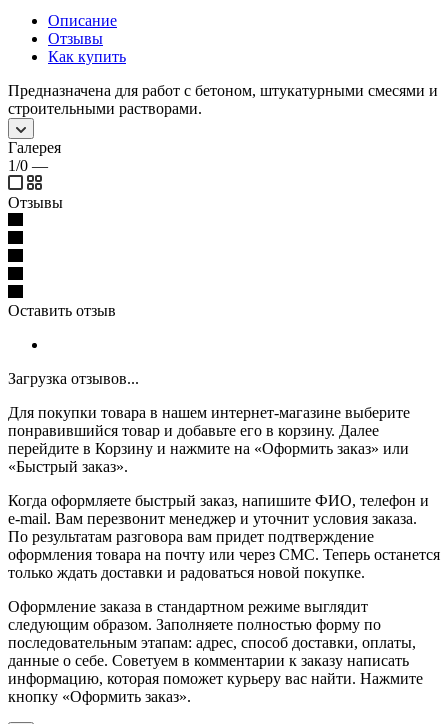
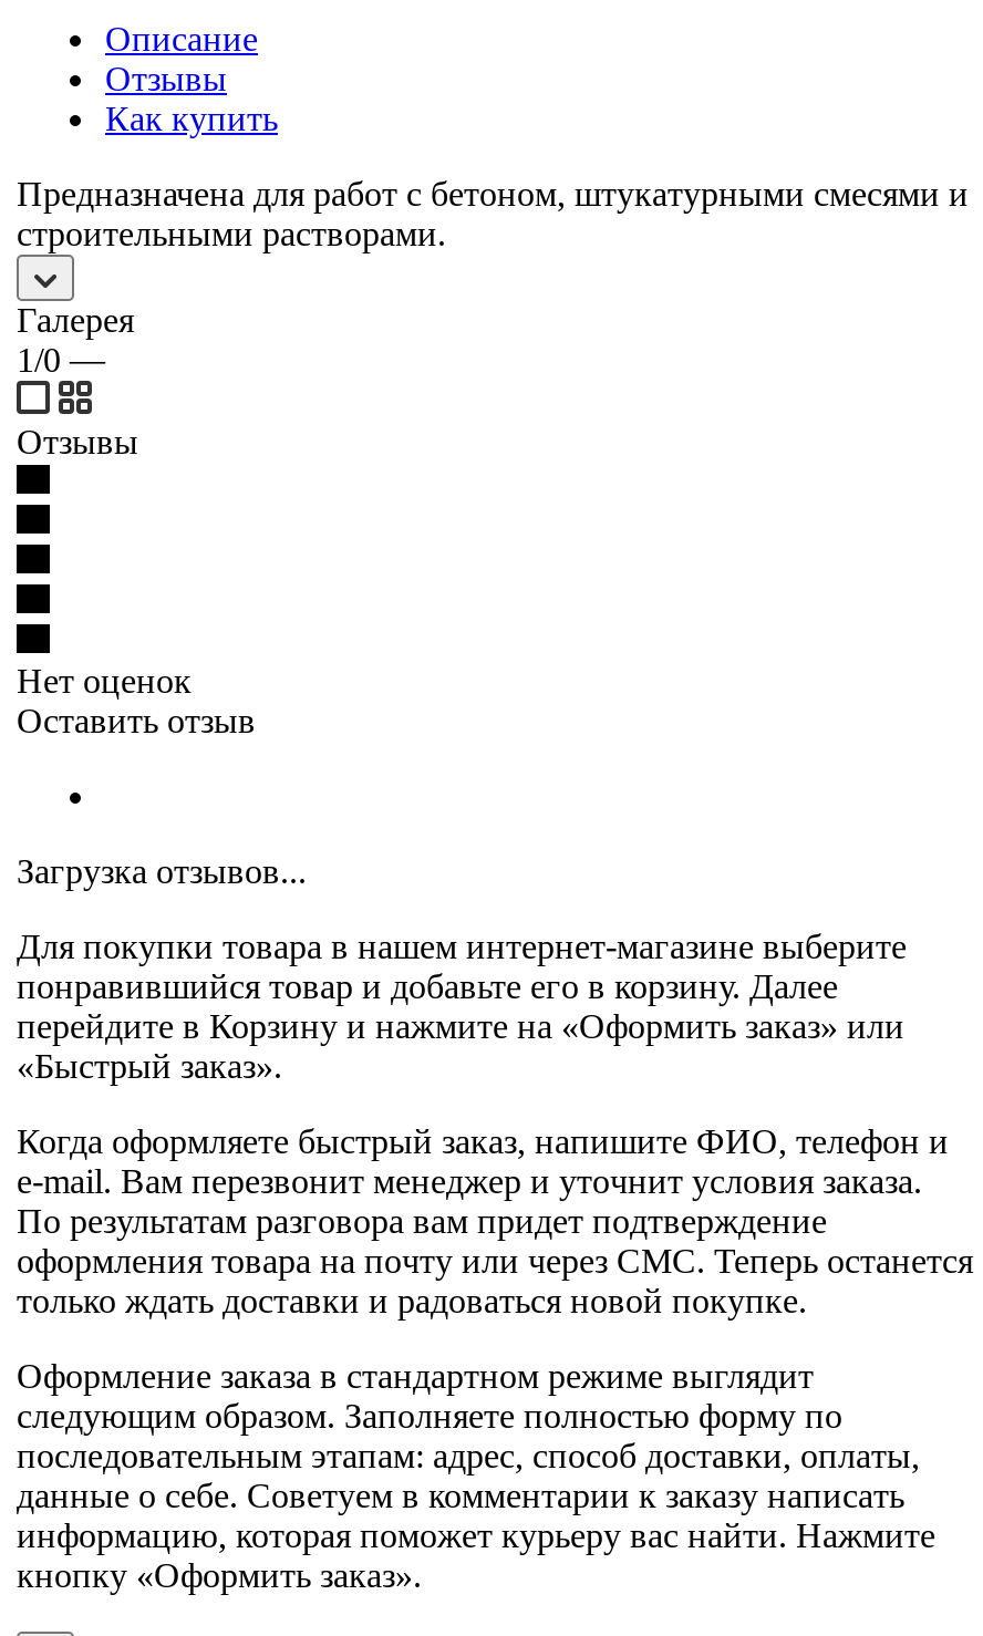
+ Нет оценок
